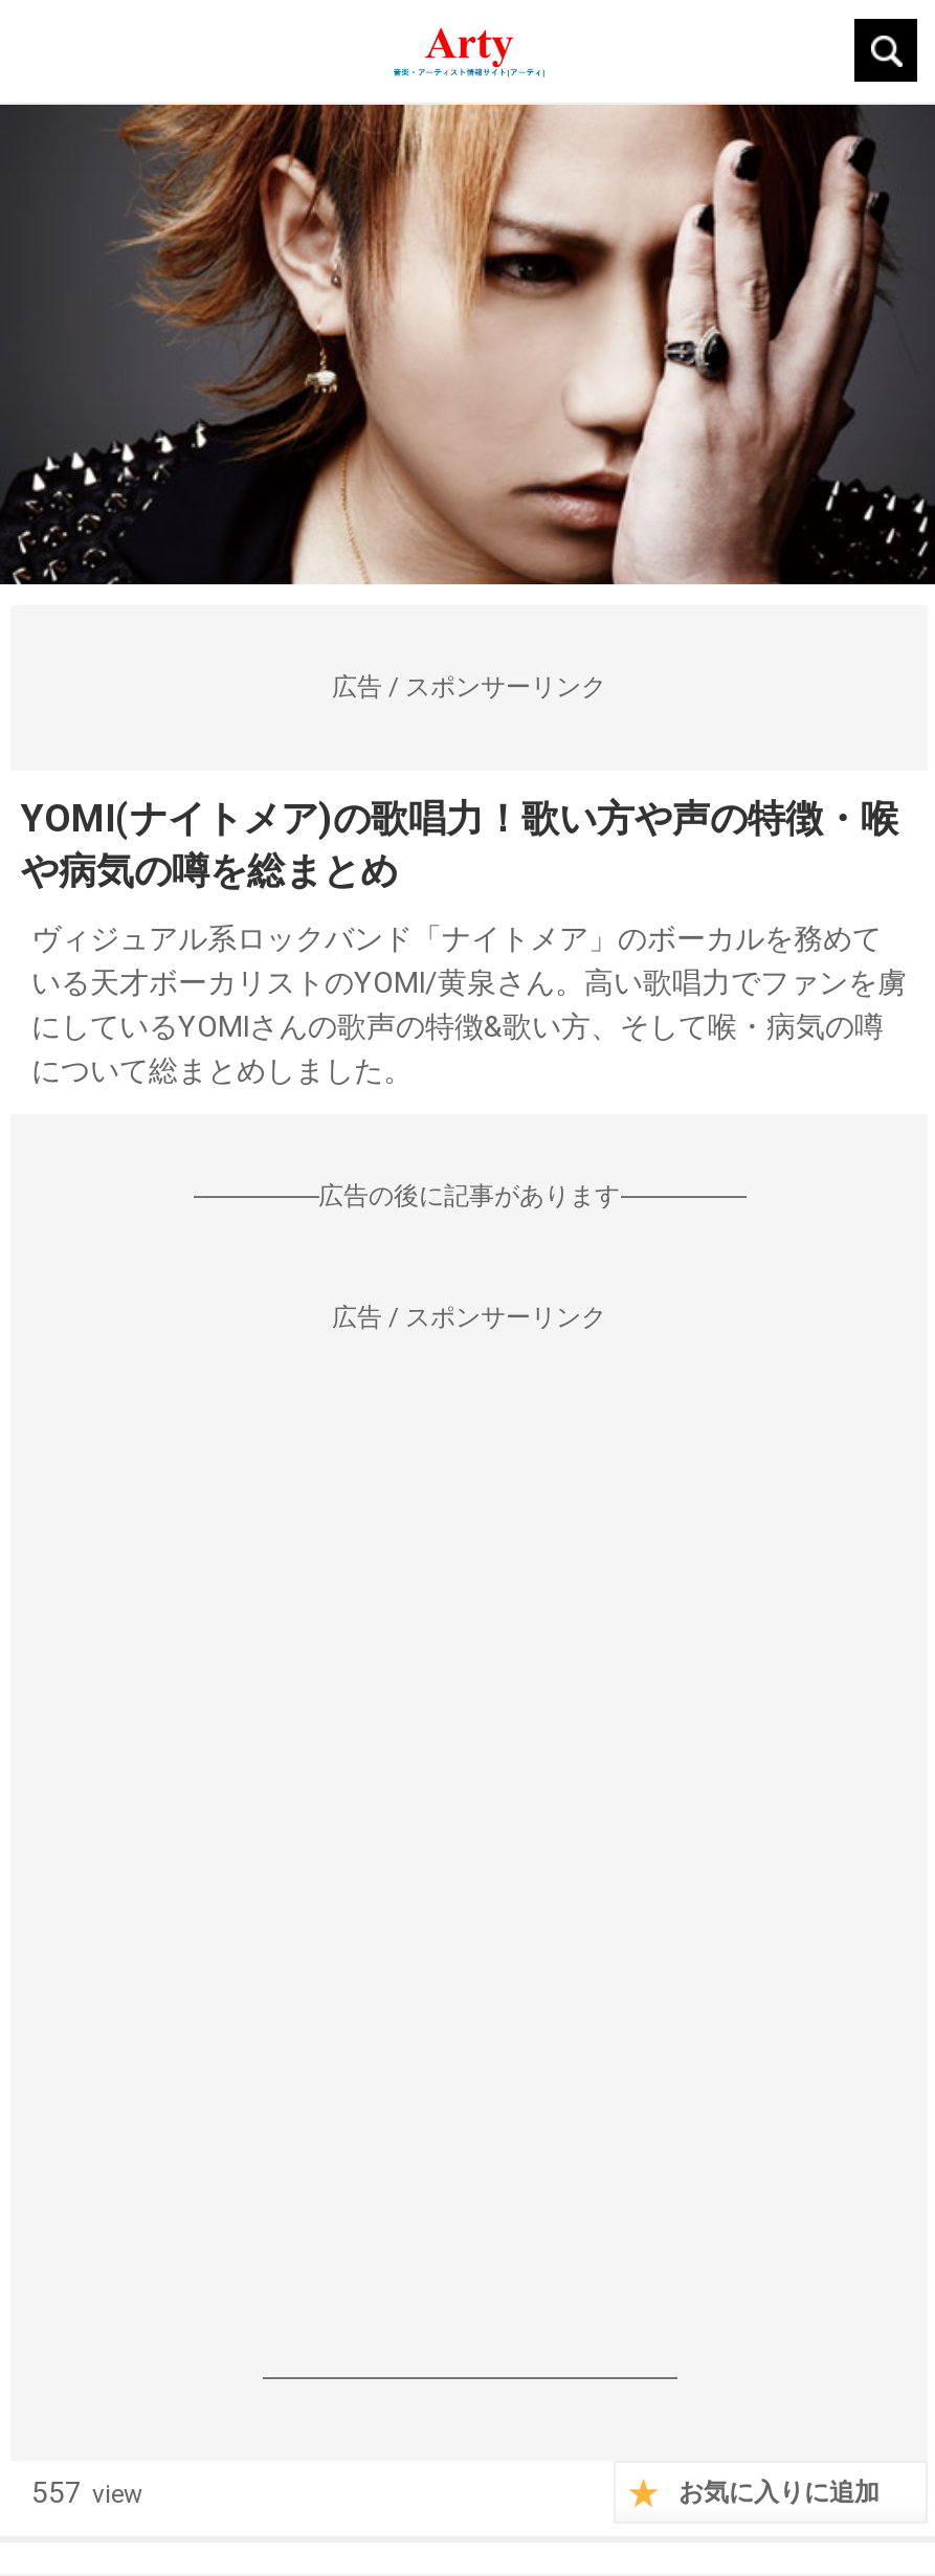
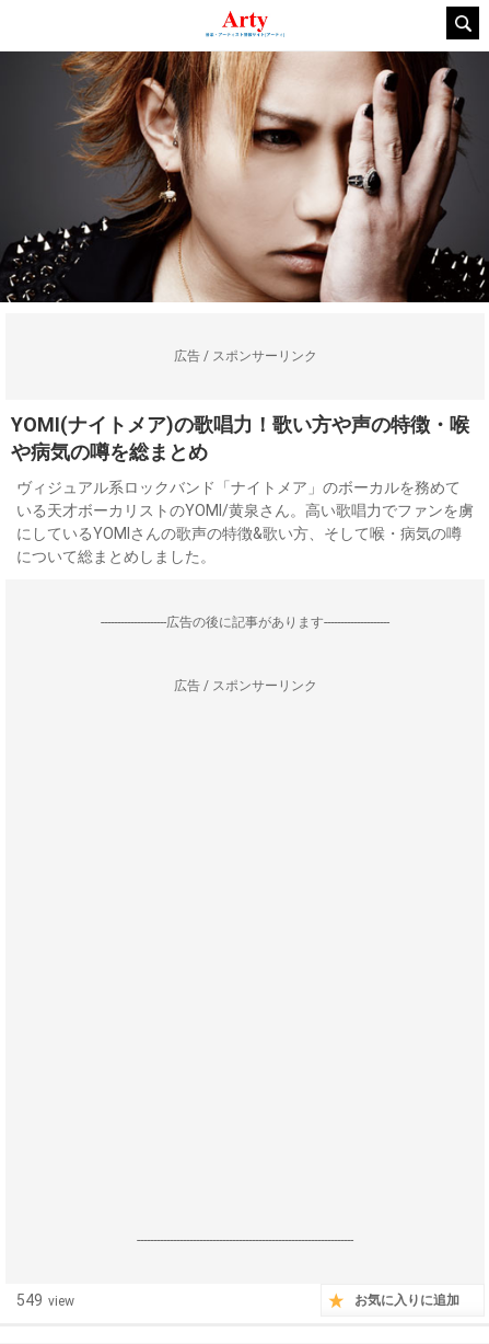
- 557 view
+ 549 view
